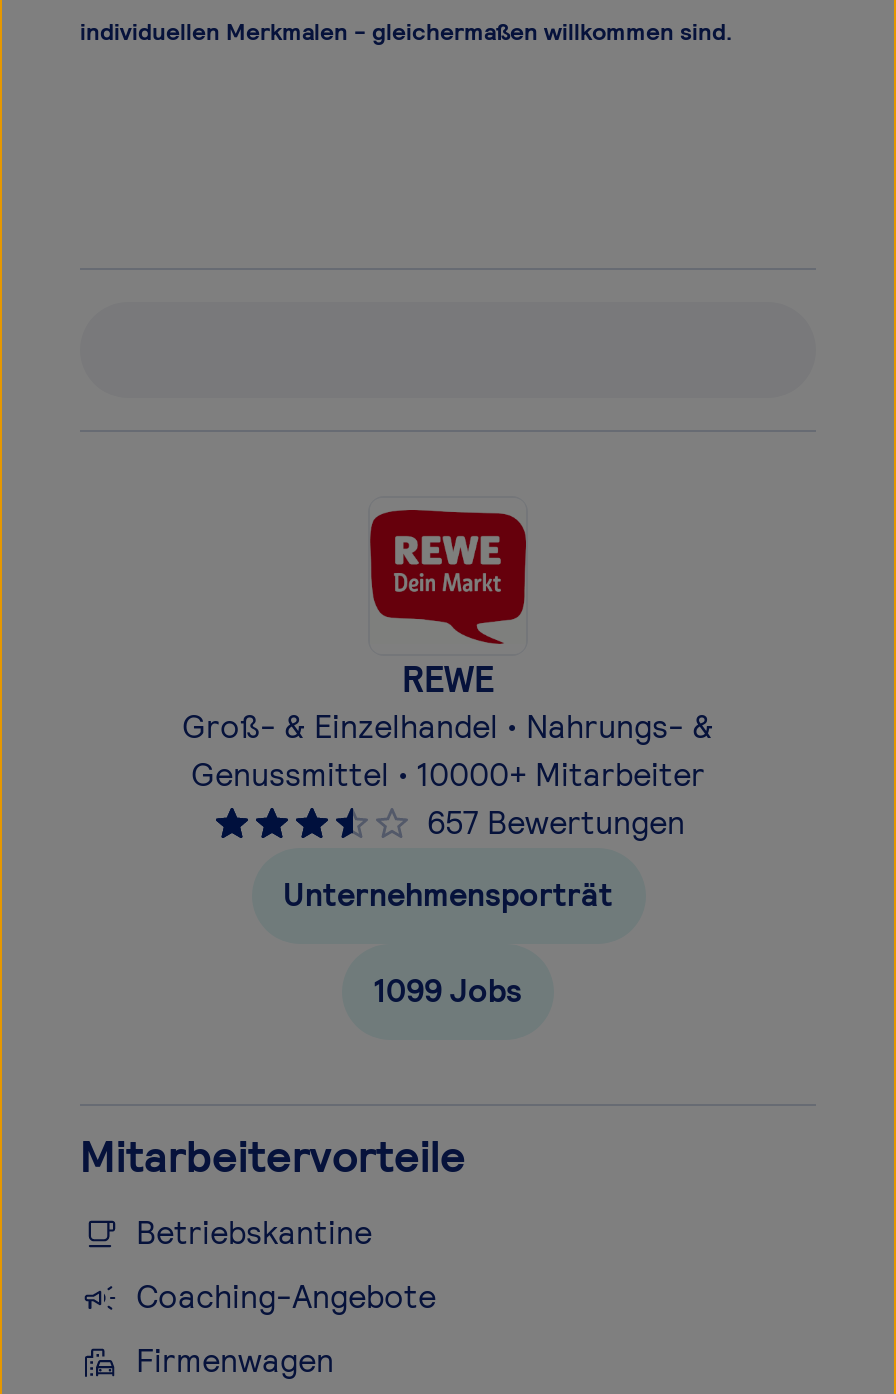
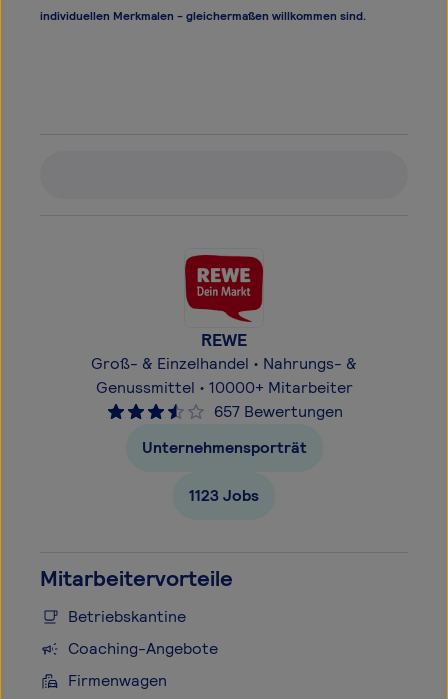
- 1099 Jobs
+ 1123 Jobs
